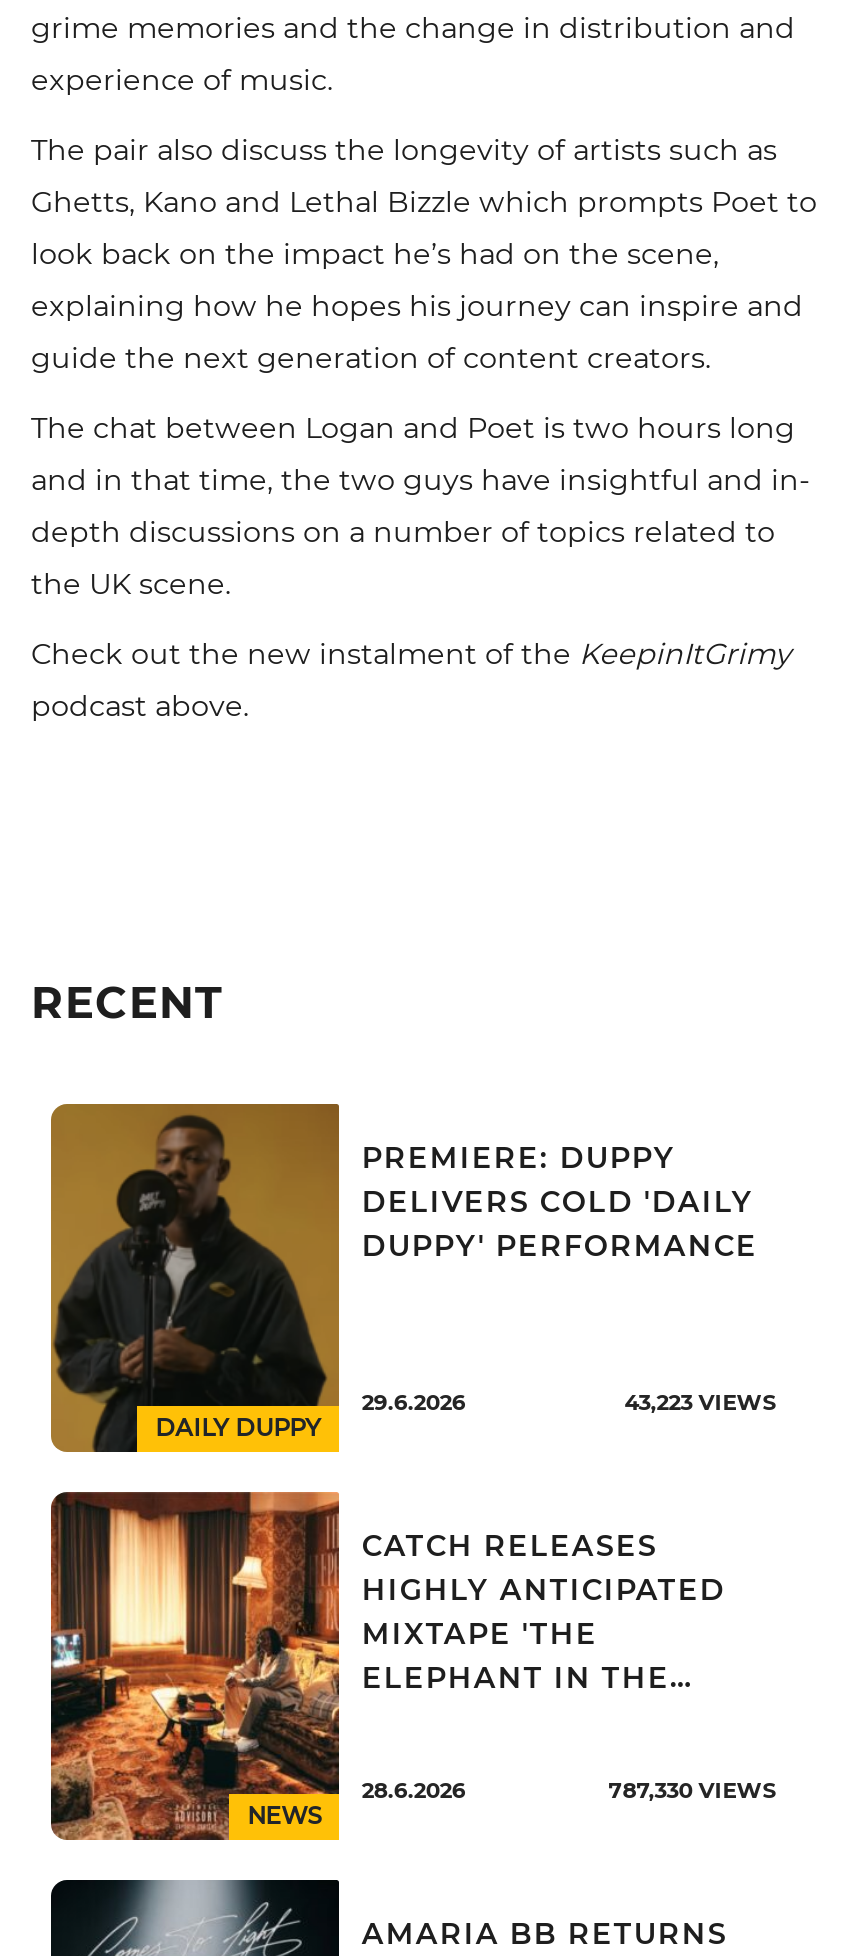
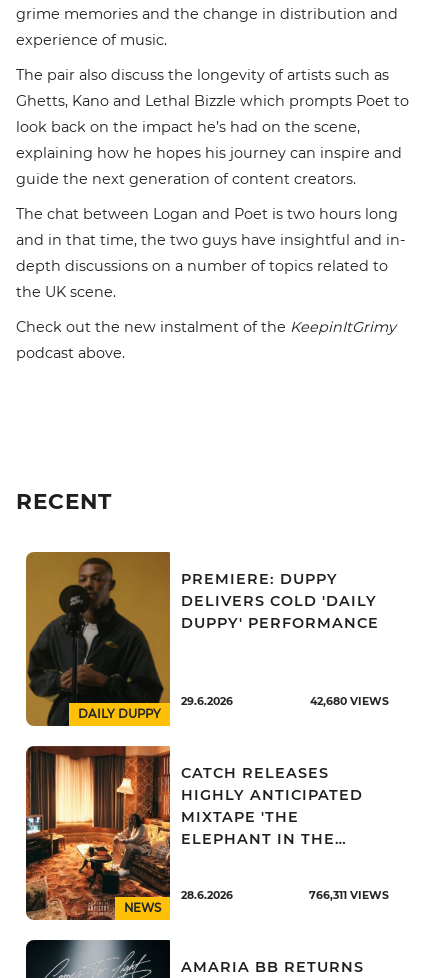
- 43,223 VIEWS
+ 42,680 VIEWS

- 787,330 VIEWS
+ 766,311 VIEWS
